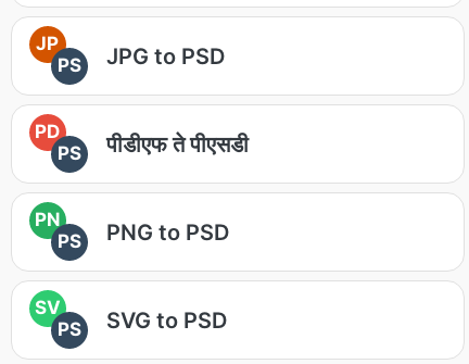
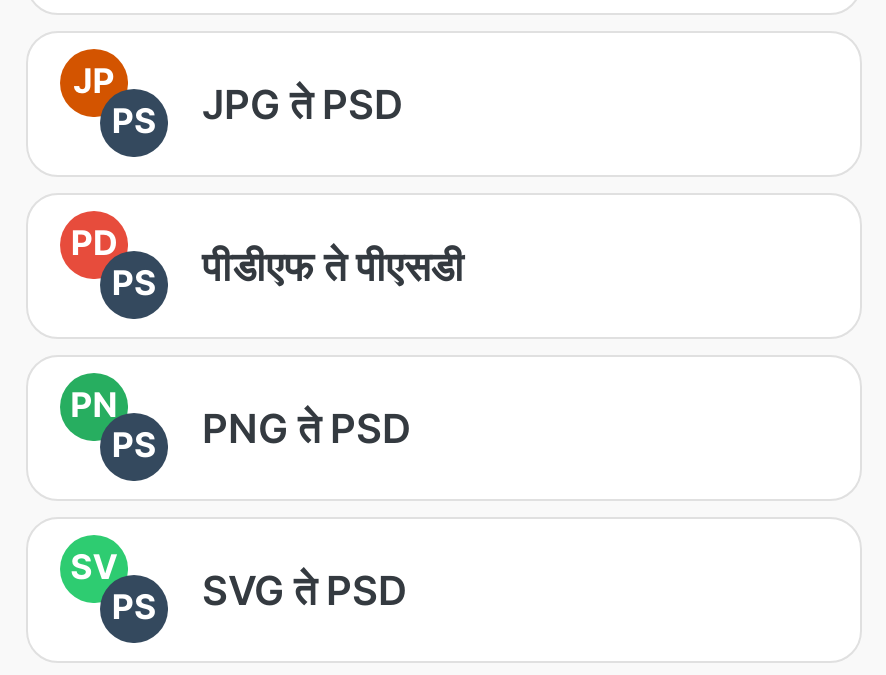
- JPG to PSD
+ JPG ते PSD

- PNG to PSD
+ PNG ते PSD

- SVG to PSD
+ SVG ते PSD
